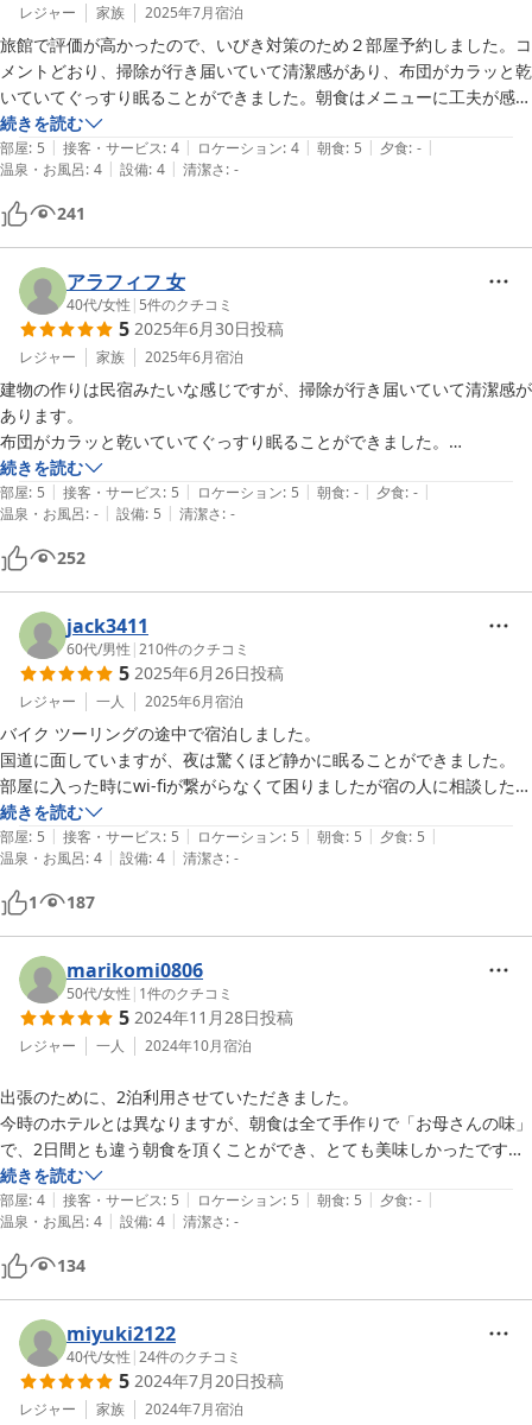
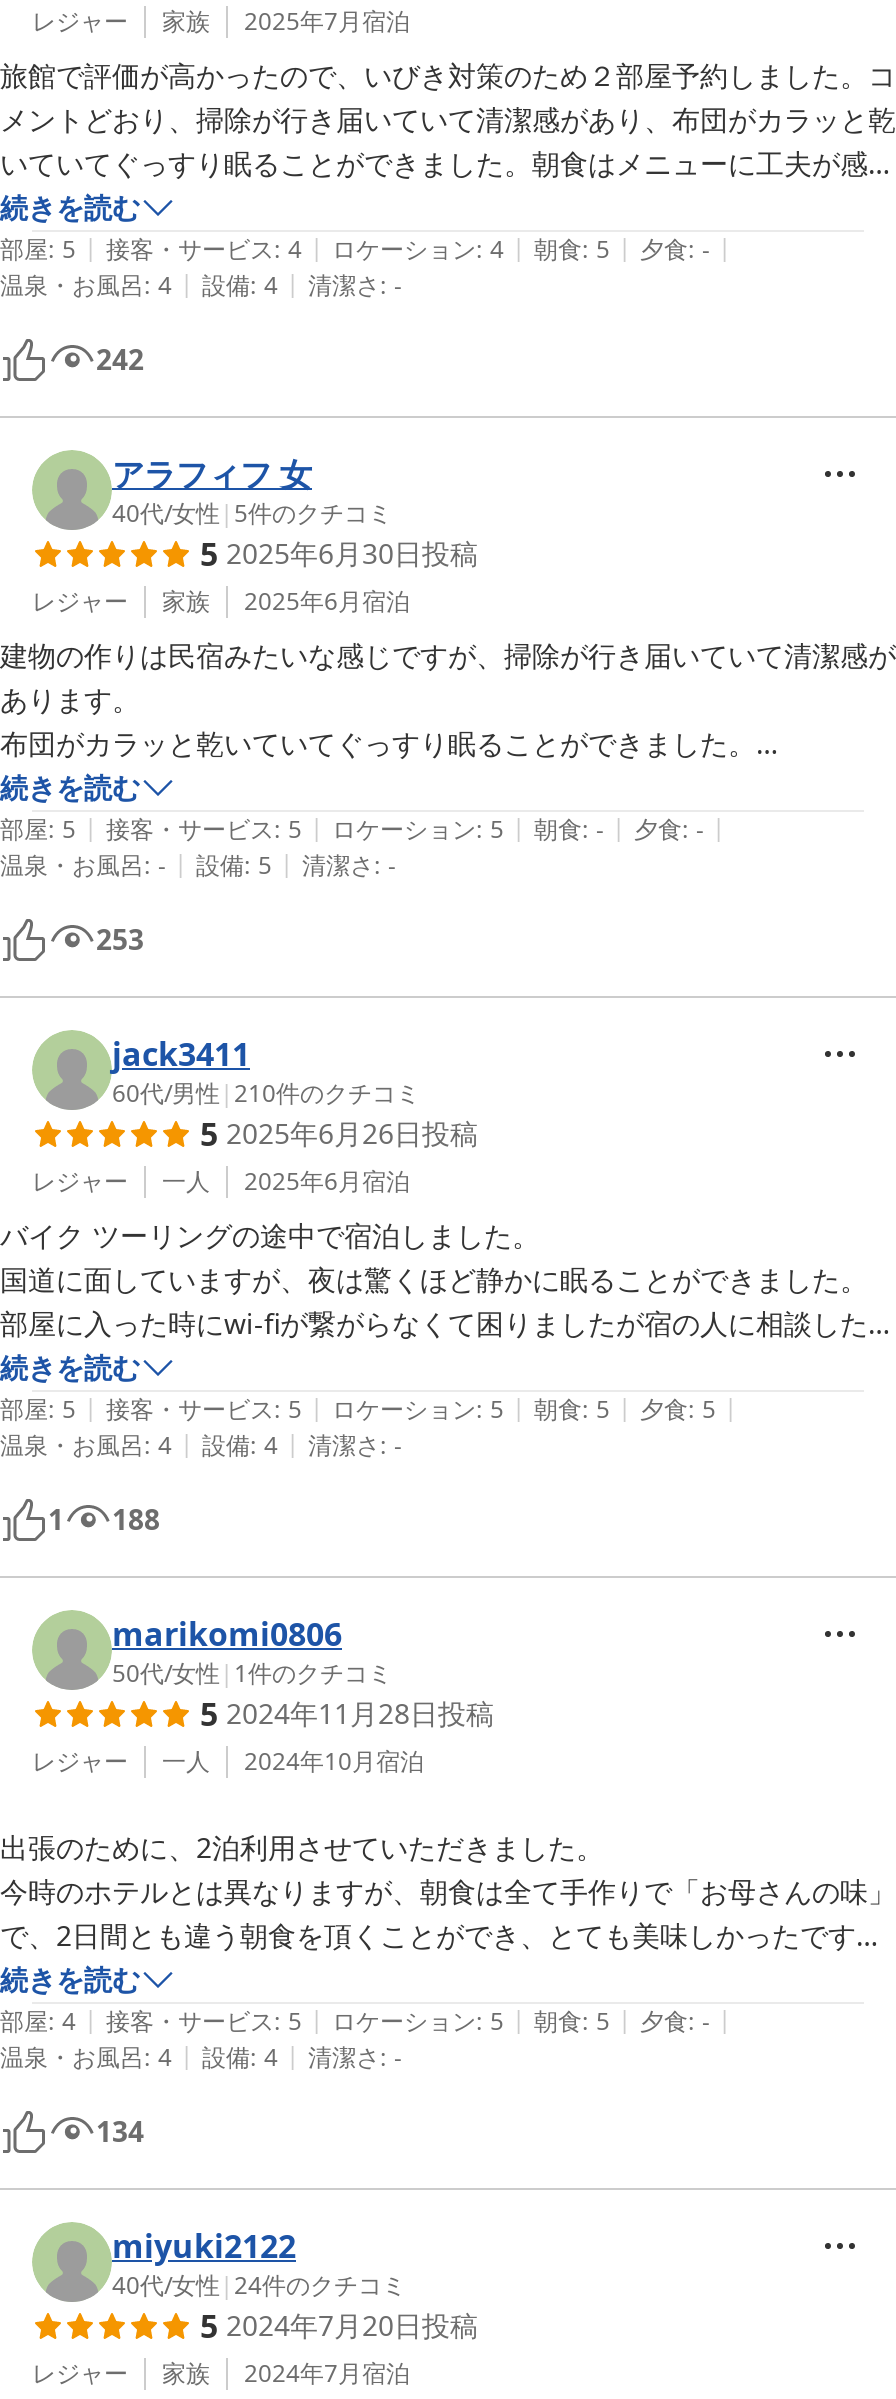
- 241
+ 242

- 252
+ 253

- 1 187
+ 1 188
